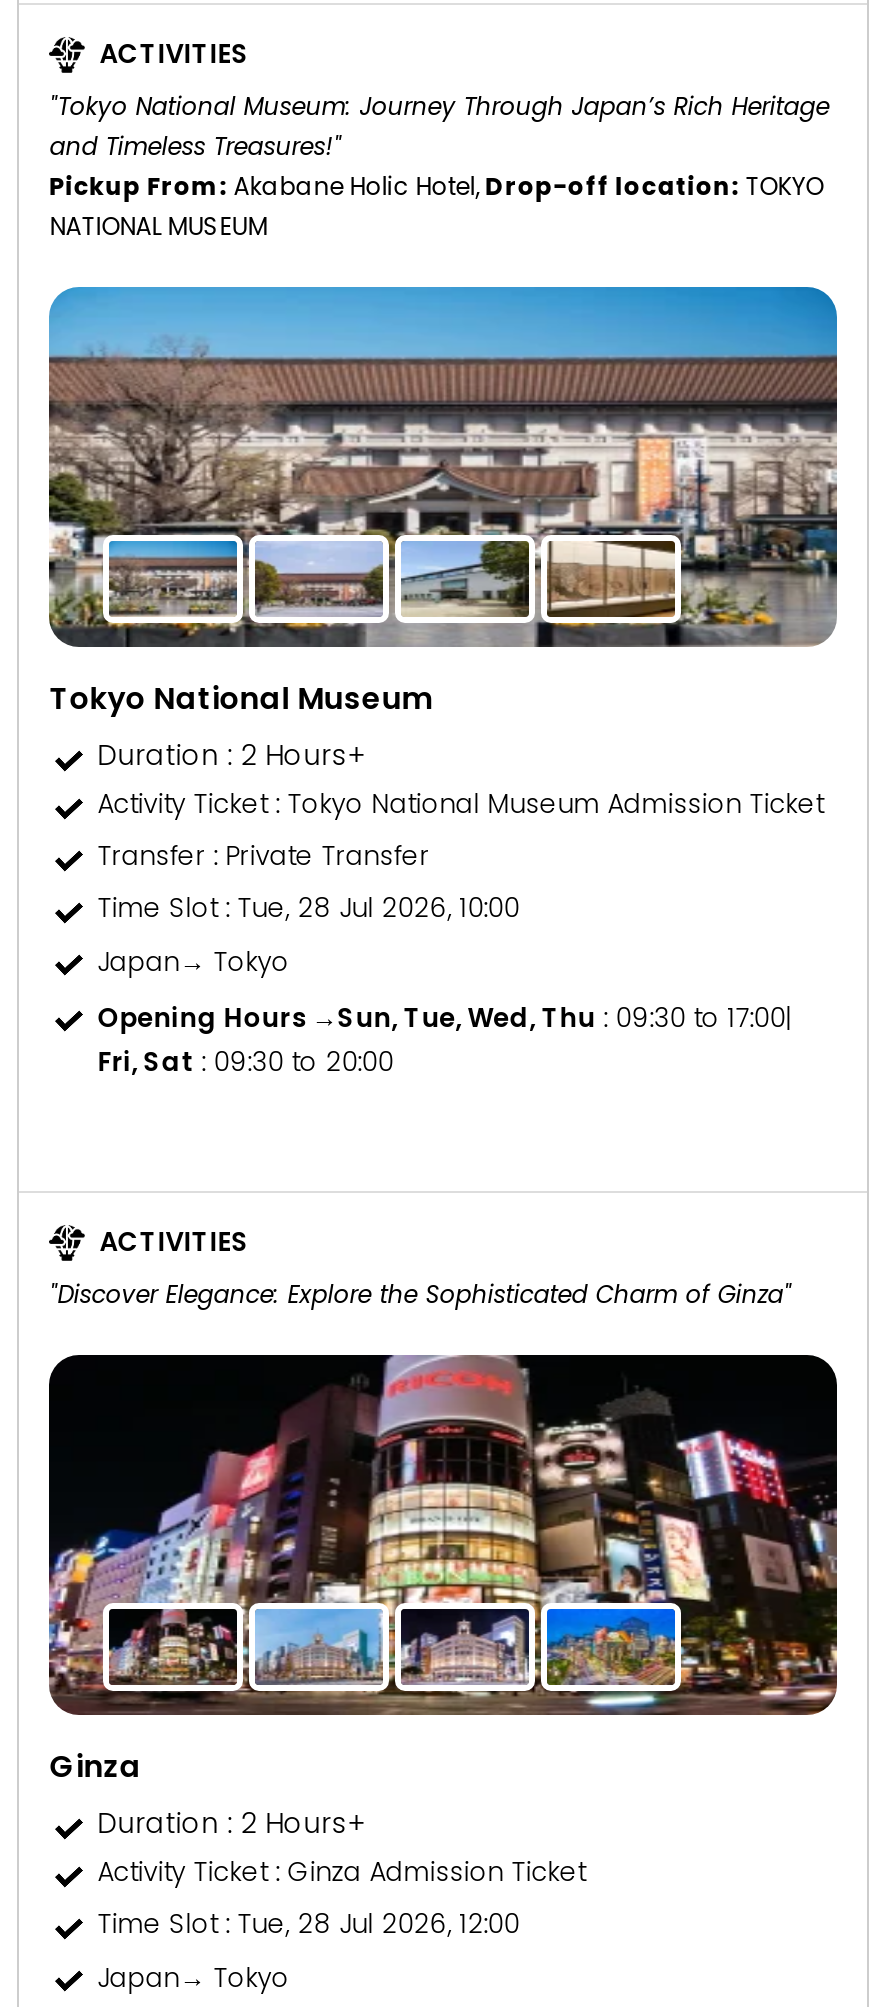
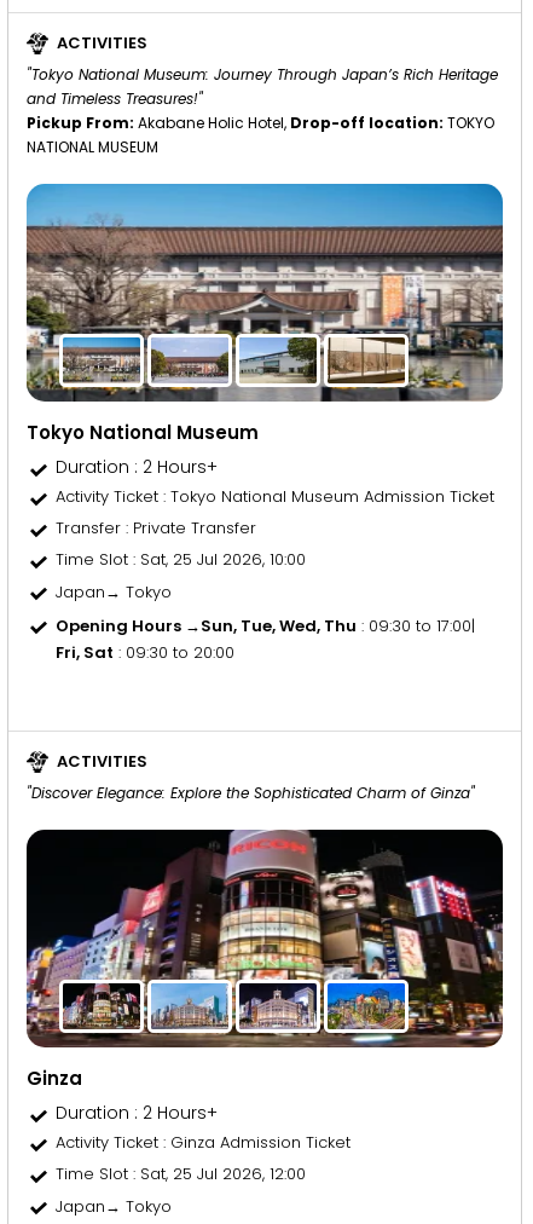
- Time Slot: Tue, 28 Jul 2026, 10:00
+ Time Slot: Sat, 25 Jul 2026, 10:00

- Time Slot: Tue, 28 Jul 2026, 12:00
+ Time Slot: Sat, 25 Jul 2026, 12:00
